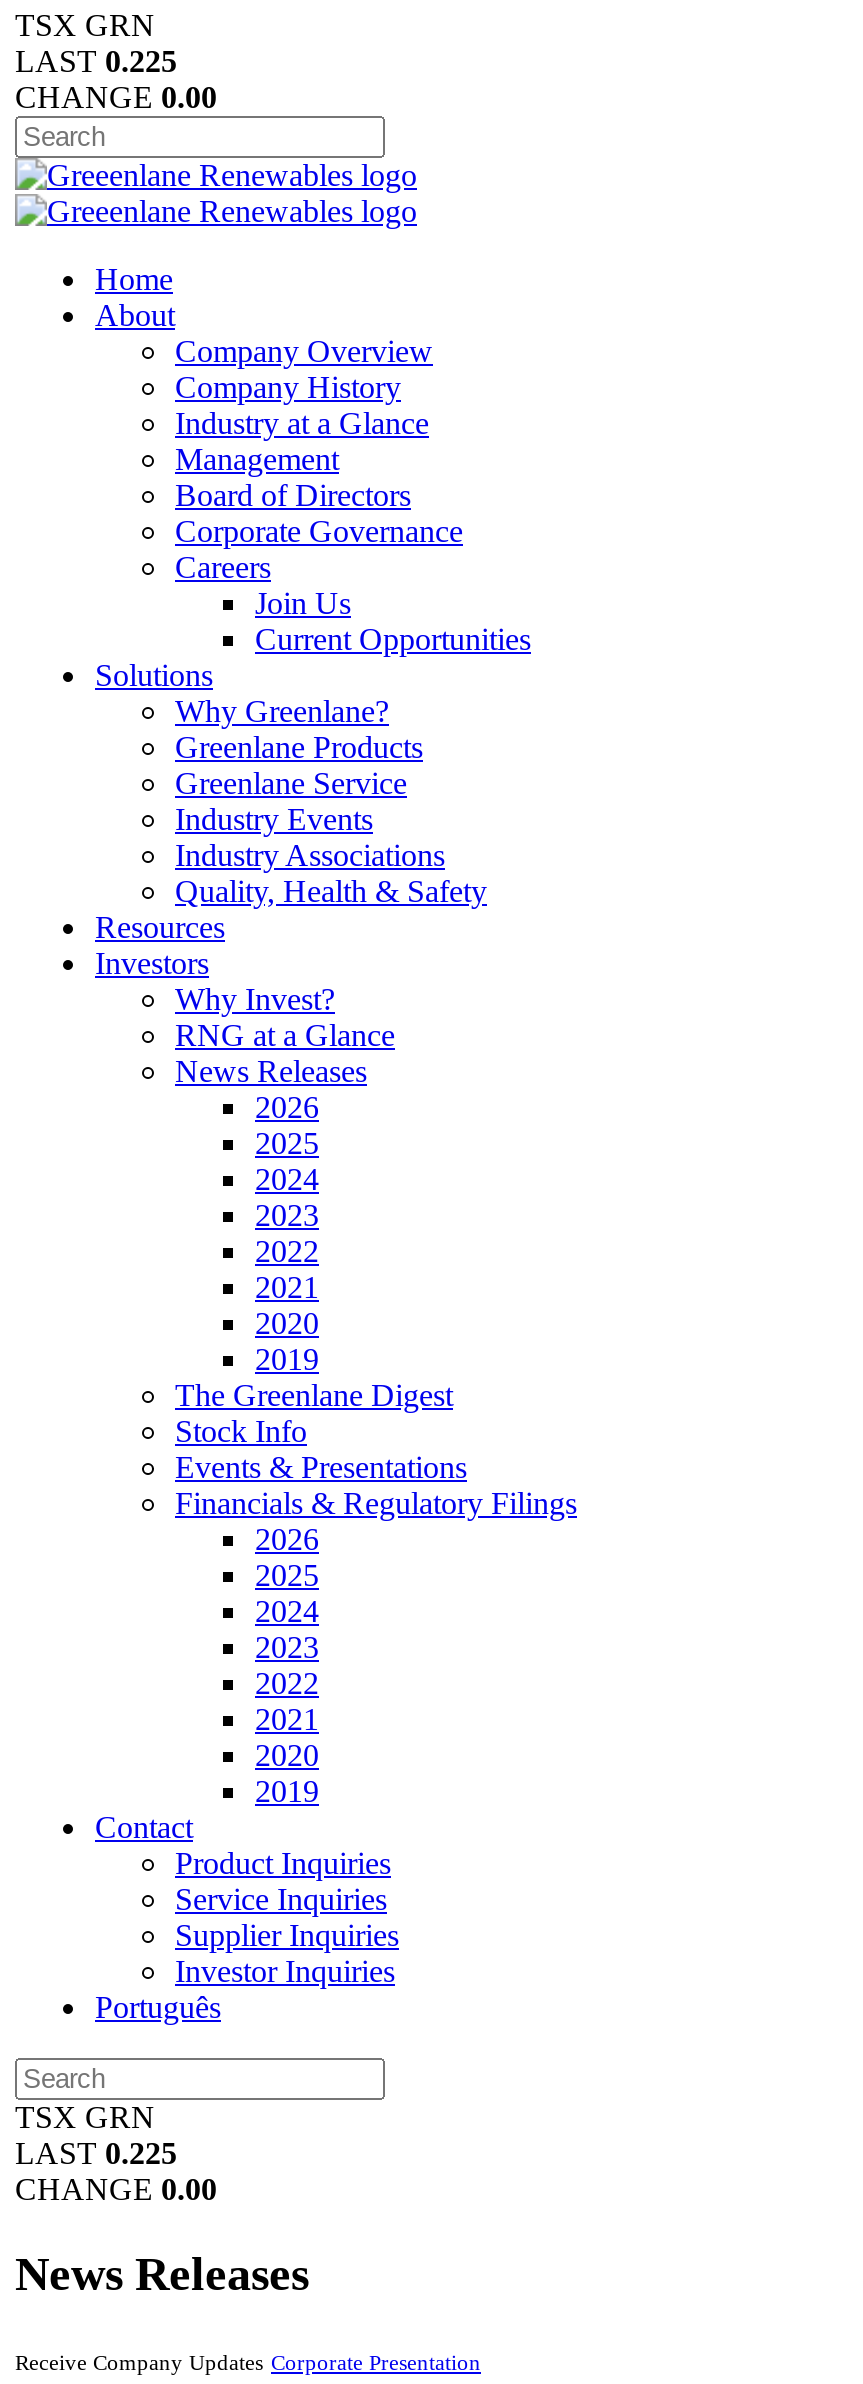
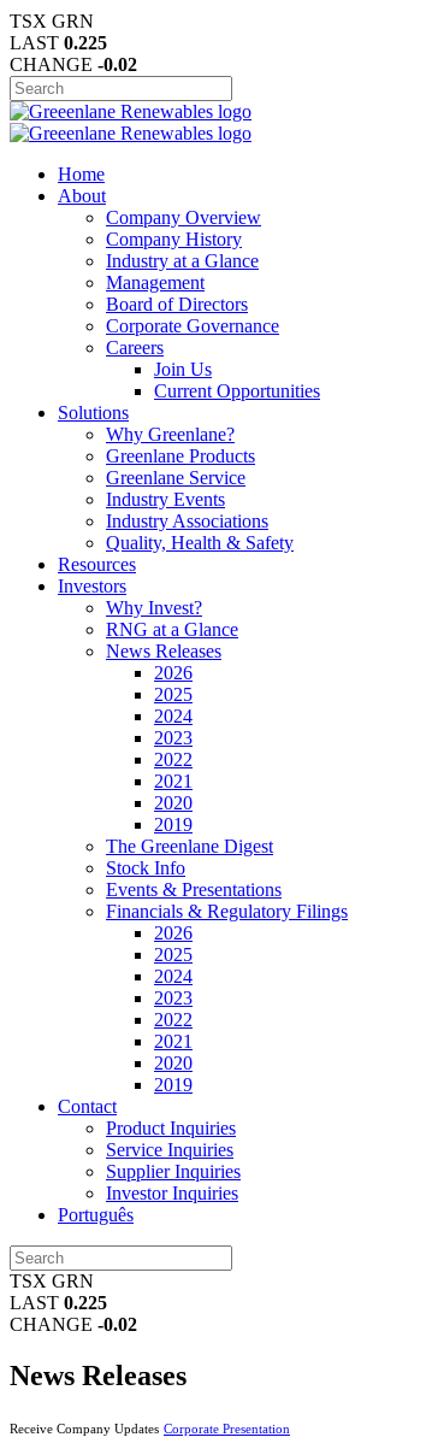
- CHANGE 0.00
+ CHANGE -0.02

- CHANGE 0.00
+ CHANGE -0.02
